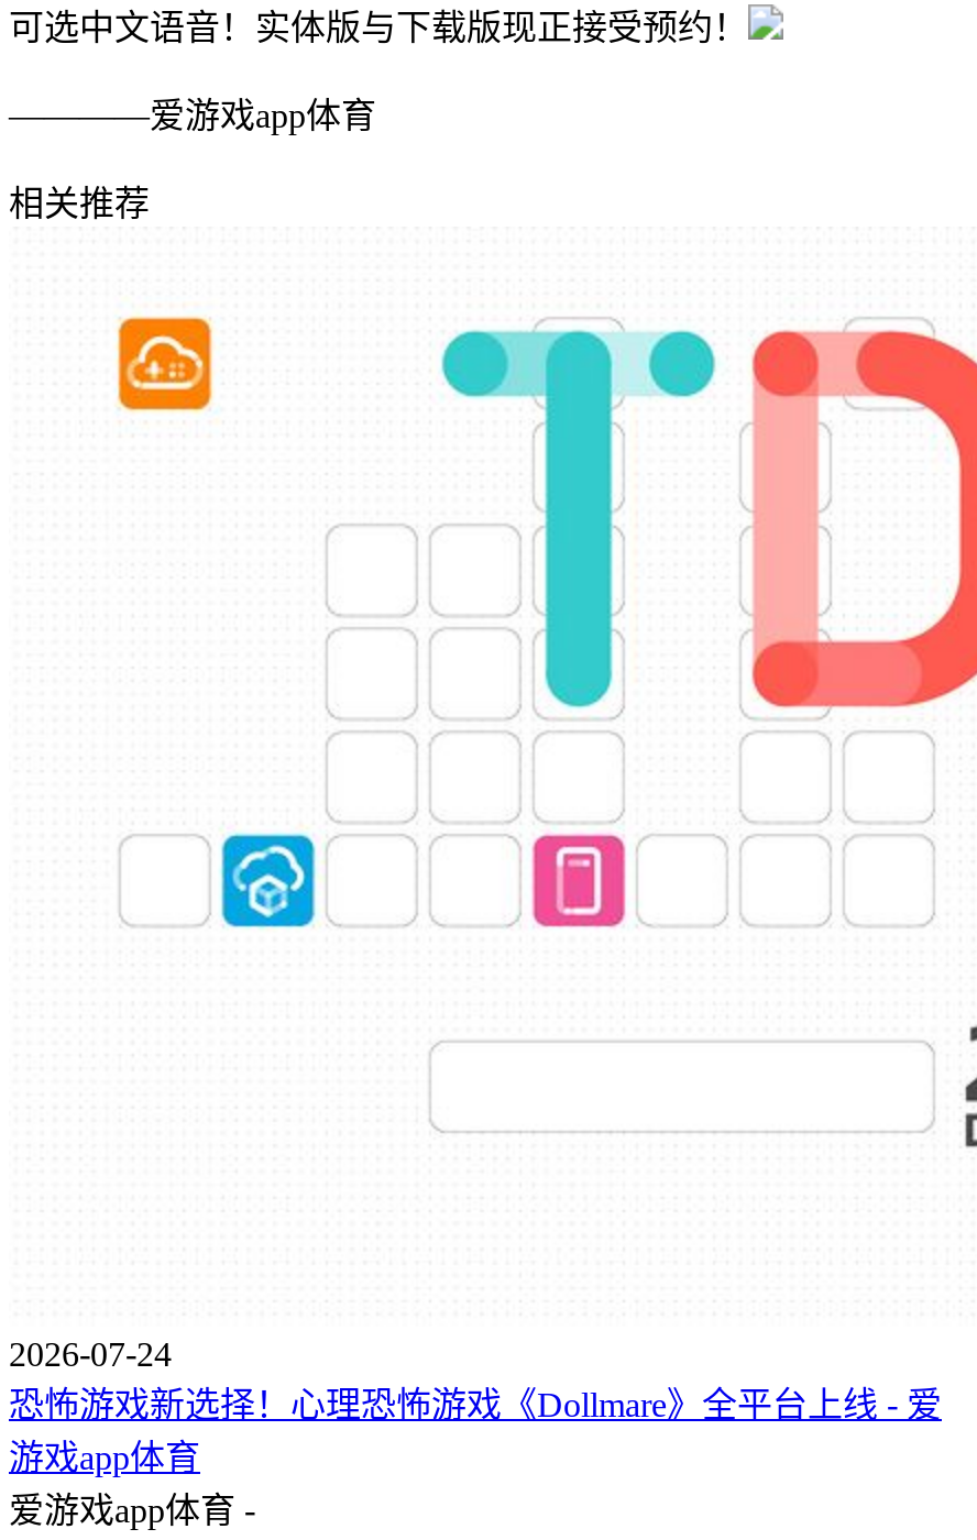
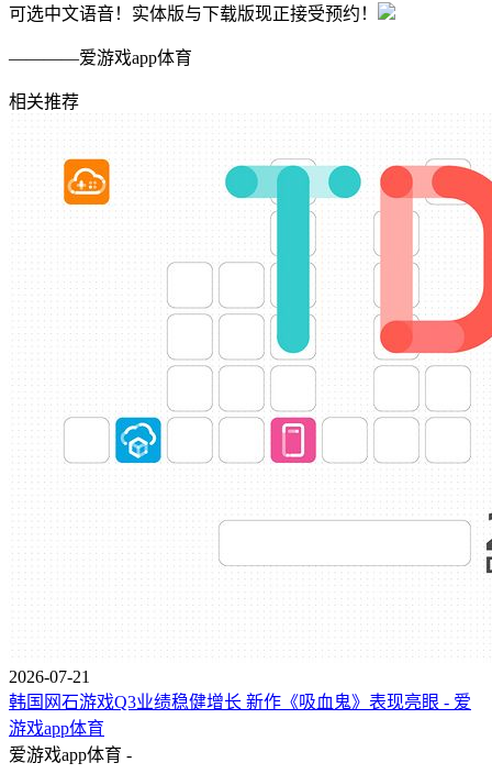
- 2026-07-24
- 恐怖游戏新选择！心理恐怖游戏《Dollmare》全平台上线 - 爱
+ 2026-07-21
+ 韩国网石游戏Q3业绩稳健增长 新作《吸血鬼》表现亮眼 - 爱
